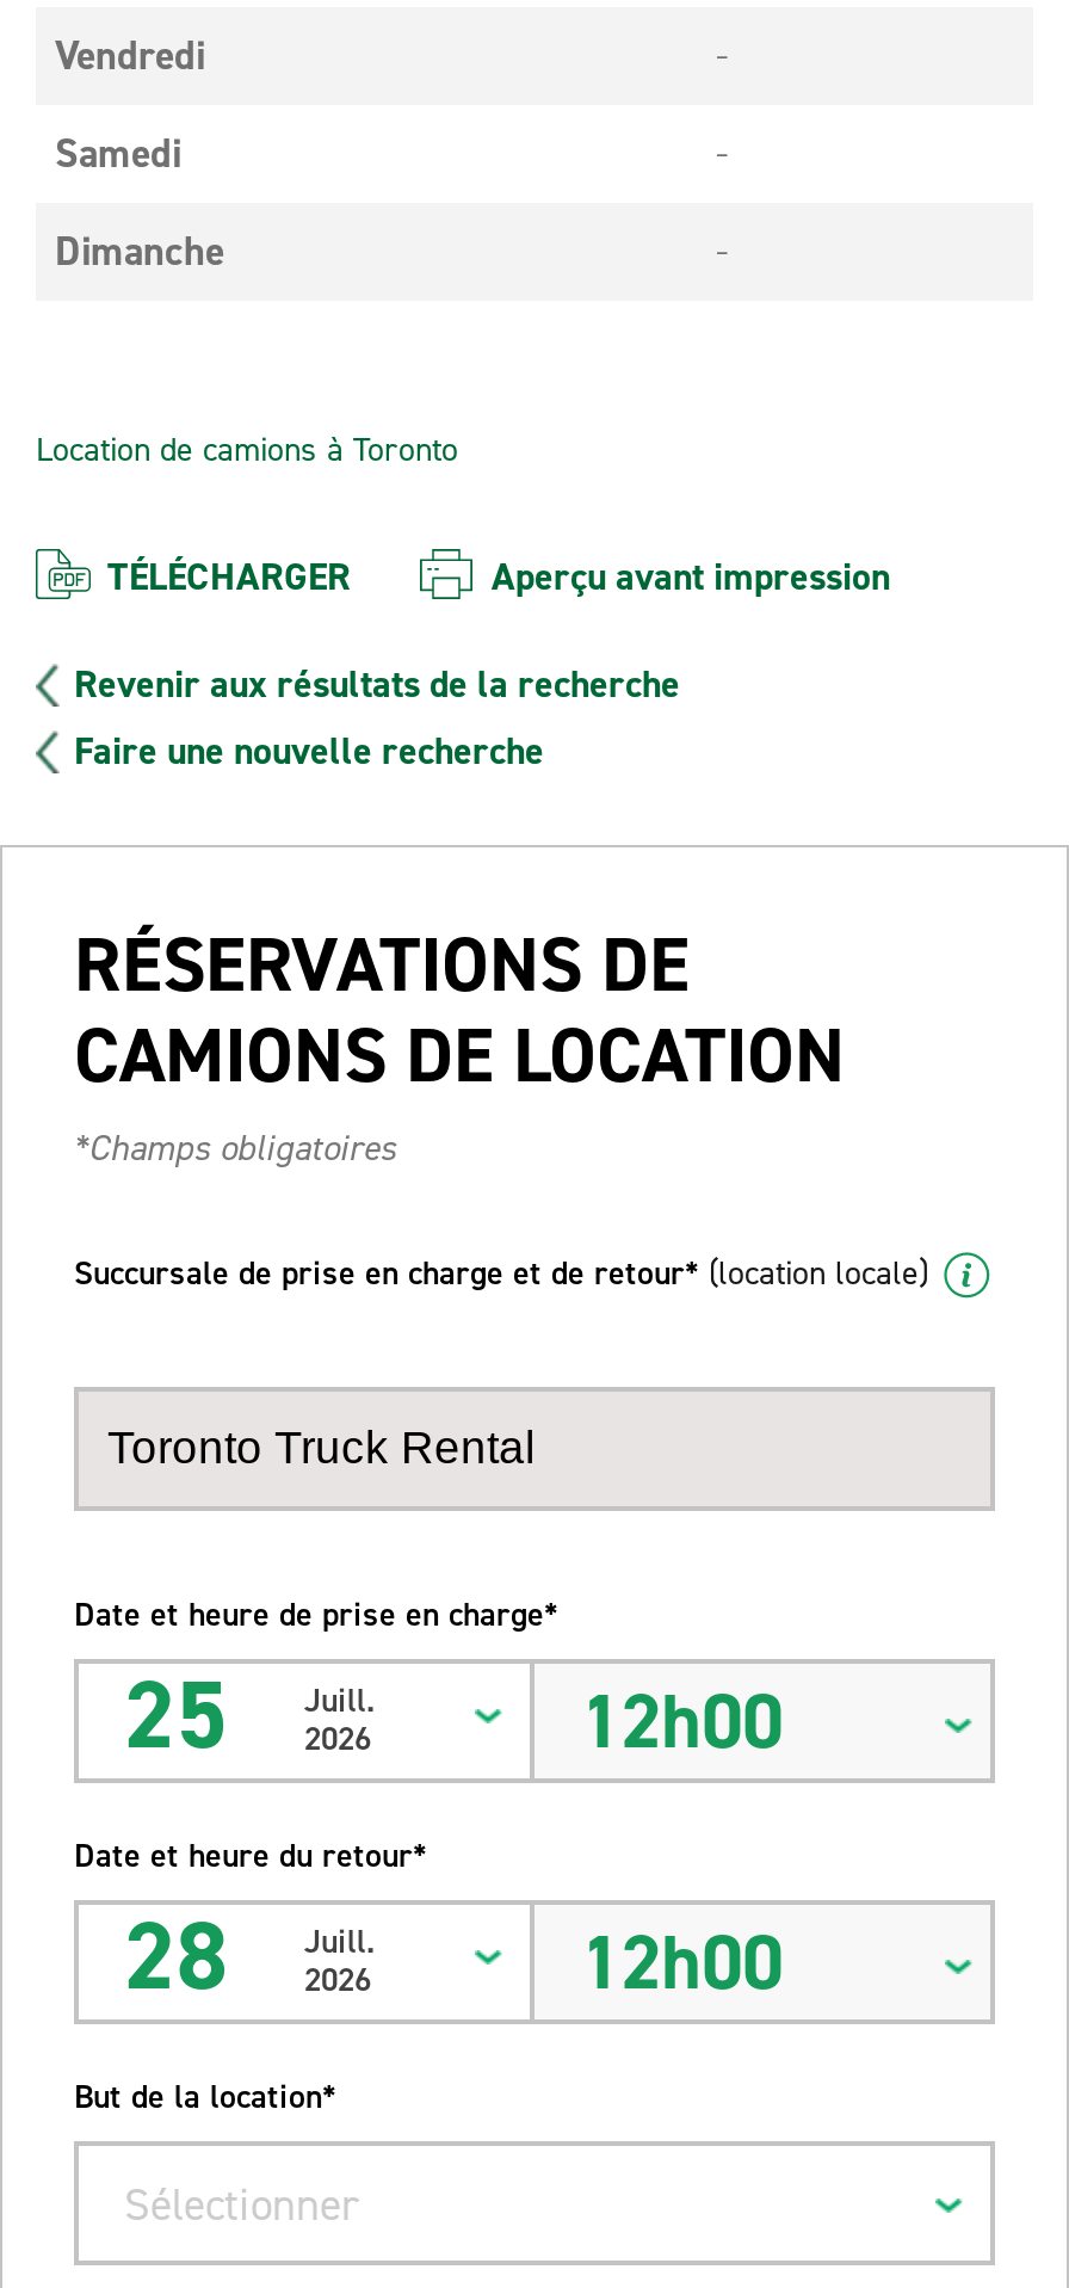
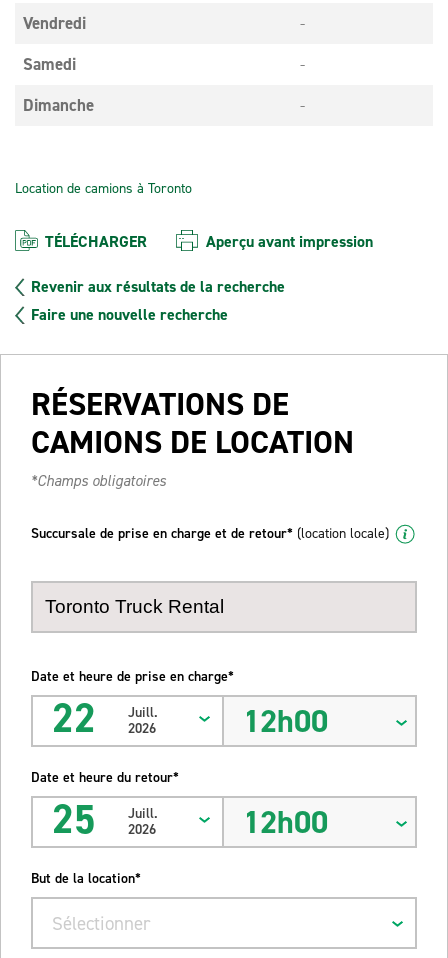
- 25 Juill. 2026
+ 22 Juill. 2026

- 28 Juill. 2026
+ 25 Juill. 2026
